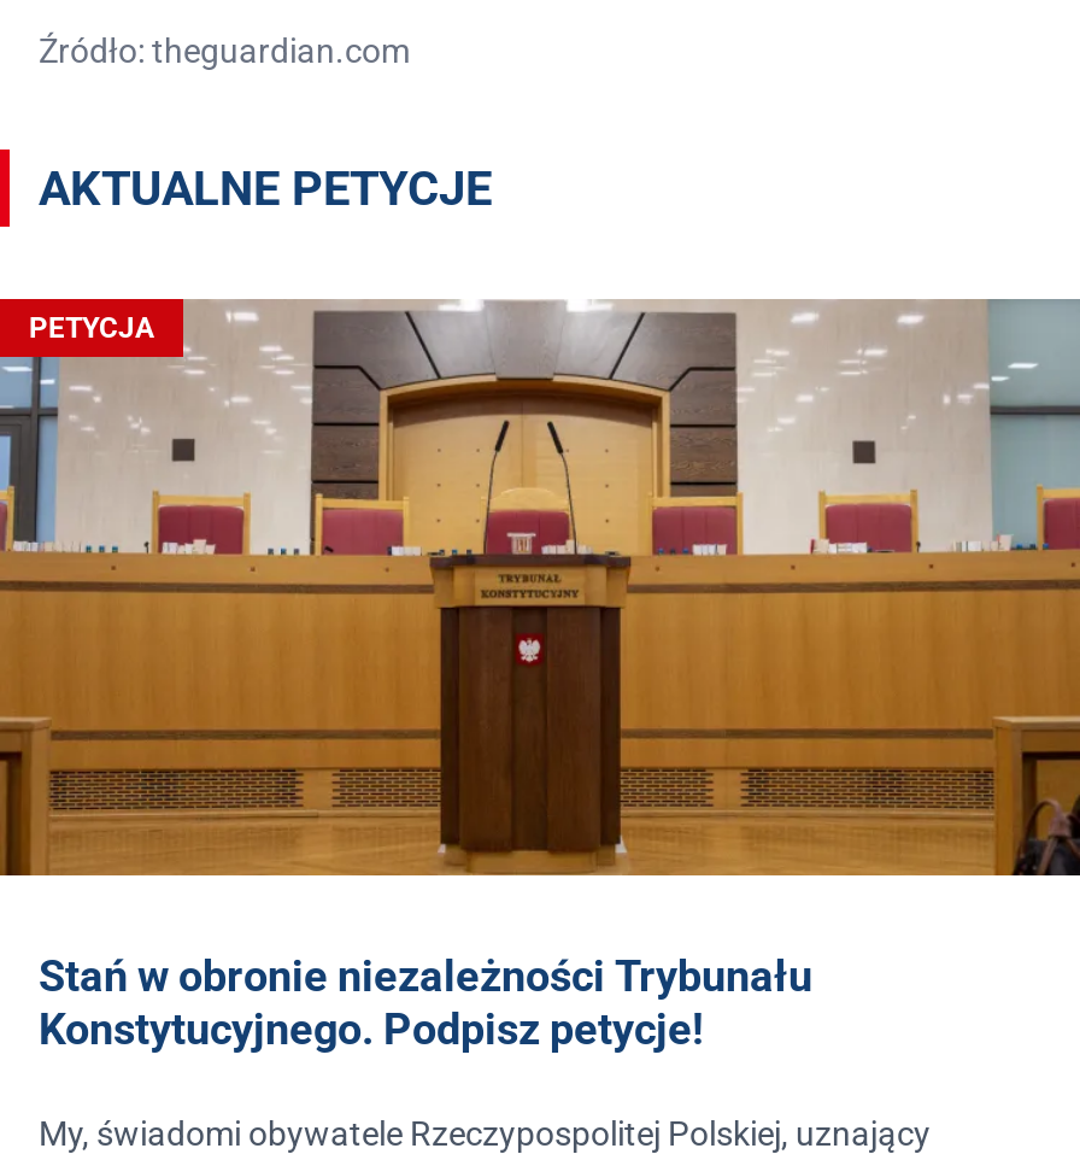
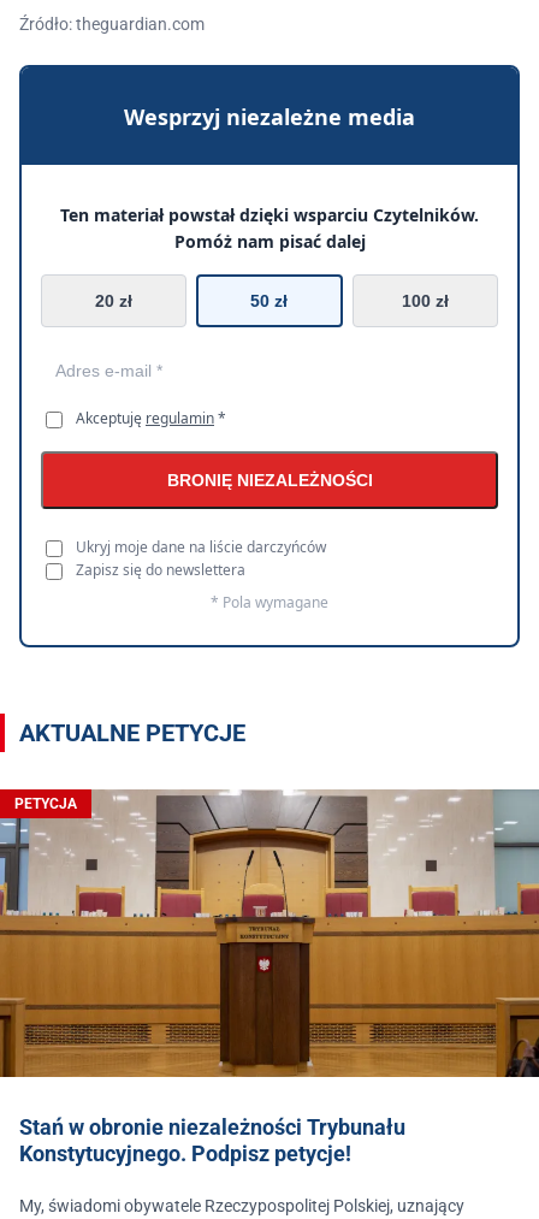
+ [image]
+ Wesprzyj niezależne media
+ Ten materiał powstał dzięki wsparciu Czytelników.
+ Pomóż nam pisać dalej
+ 20 zł
+ 50 zł
+ 100 zł

+ Akceptuję regulamin *
+ BRONIĘ NIEZALEŻNOŚCI
+ Ukryj moje dane na liście darczyńców
+ Zapisz się do newslettera
+ * Pola wymagane
